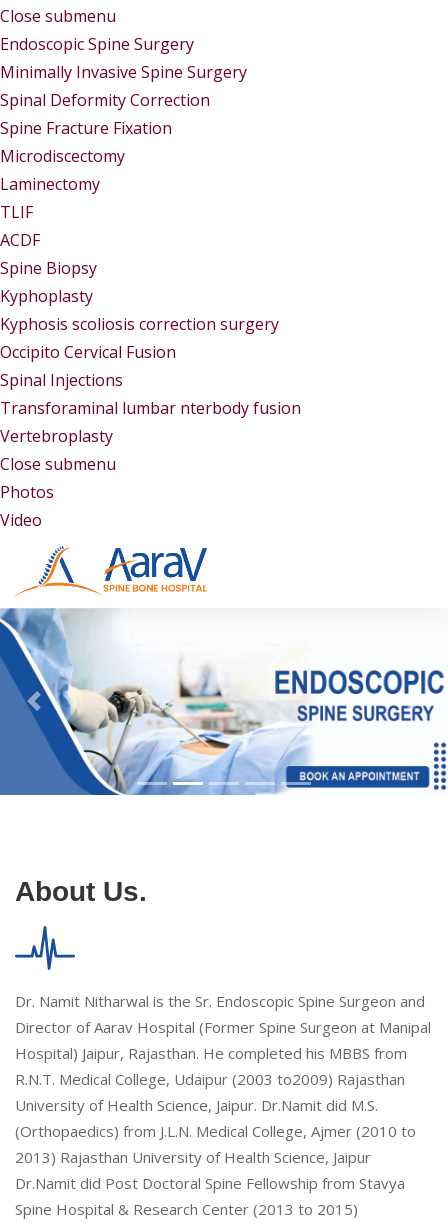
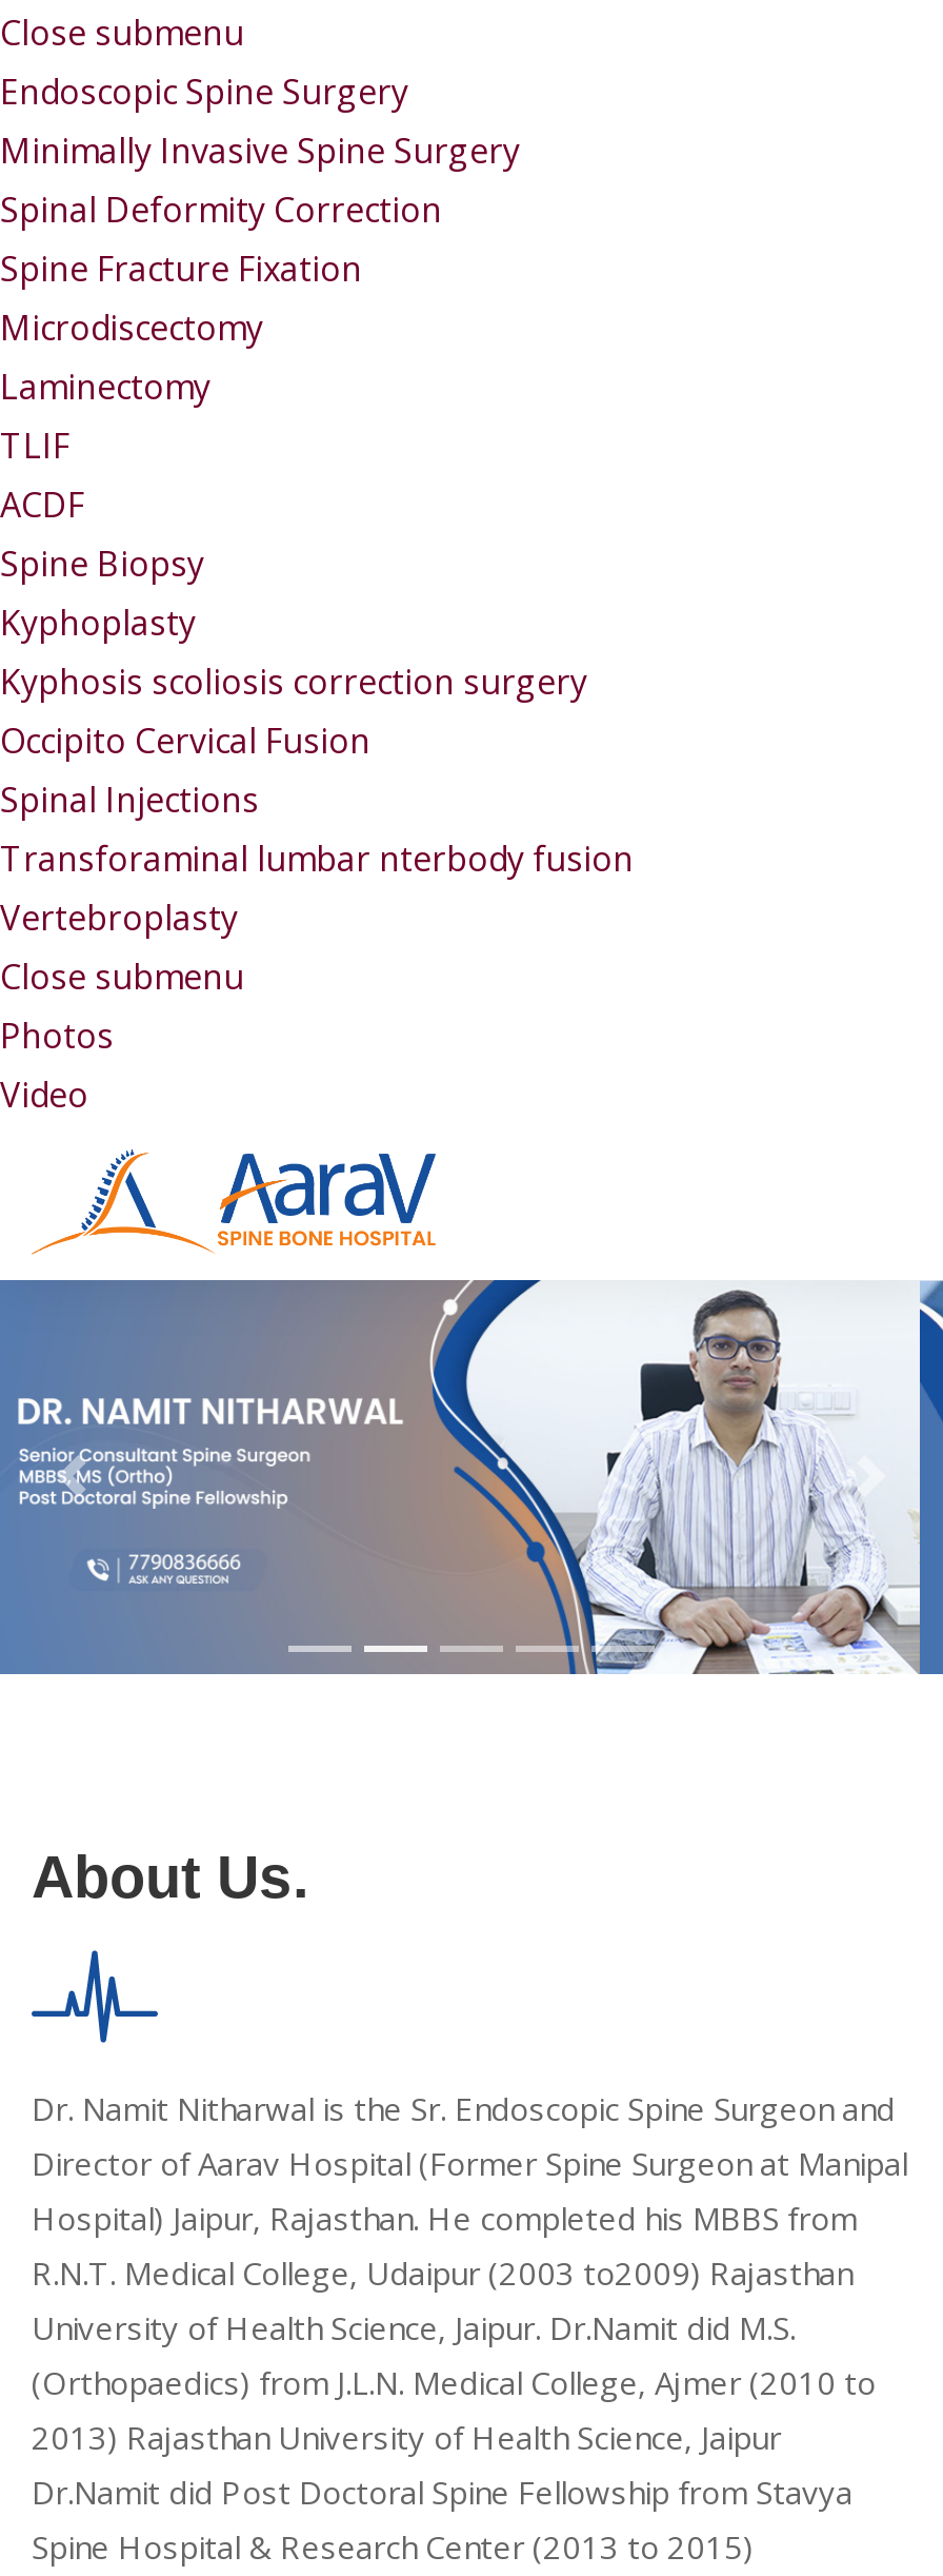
- [image]
+ [image]
